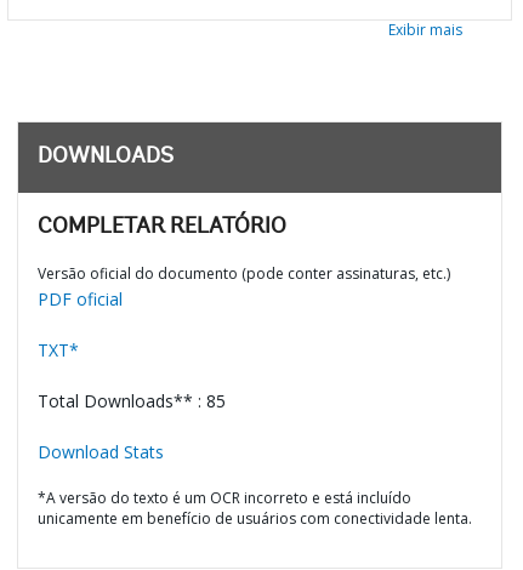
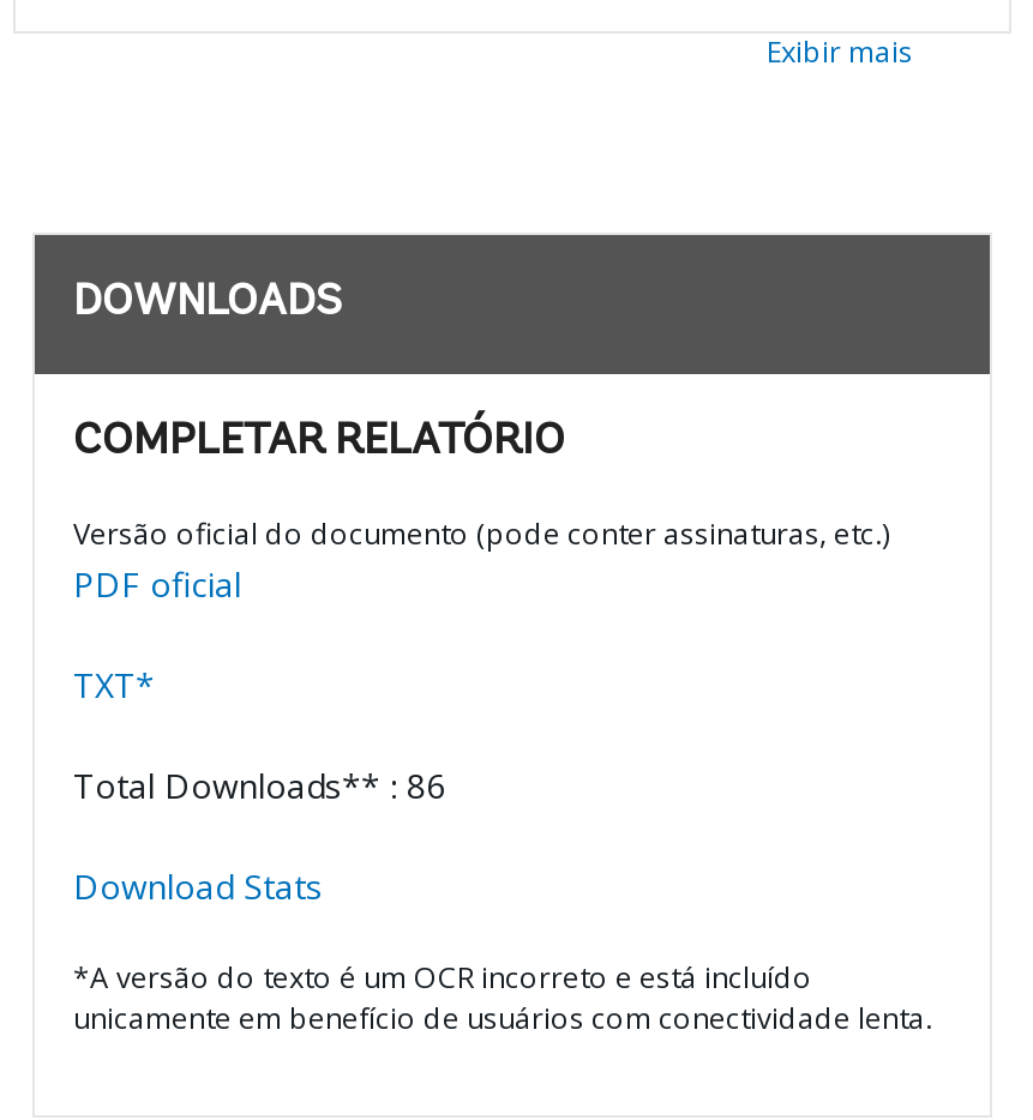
- Total Downloads** : 85
+ Total Downloads** : 86
